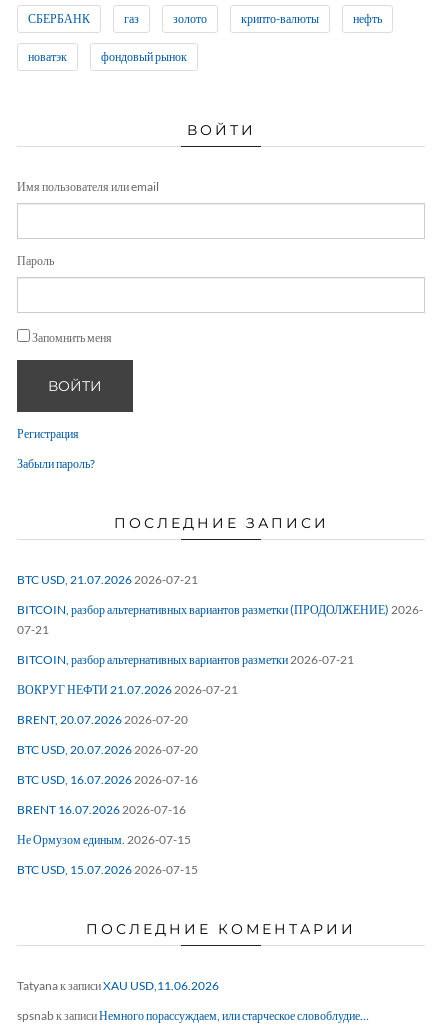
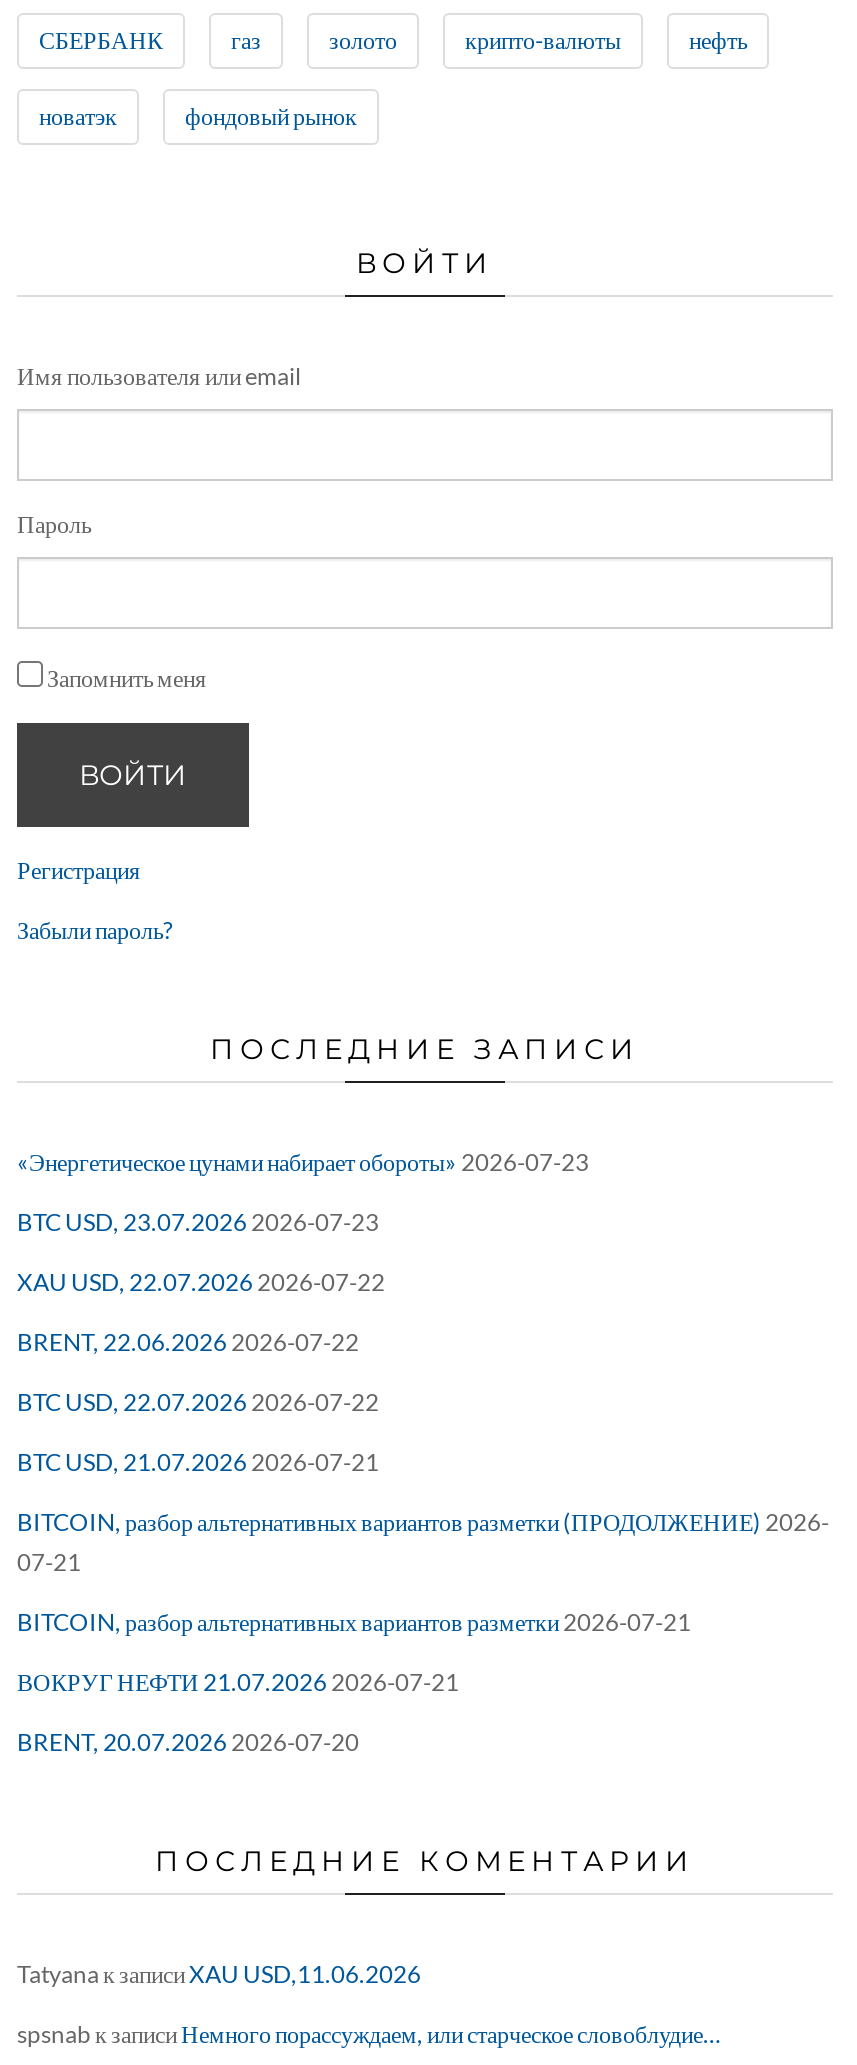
+ «Энергетическое цунами набирает обороты» 2026-07-23
+ BTC USD, 23.07.2026 2026-07-23
+ XAU USD, 22.07.2026 2026-07-22
+ BRENT, 22.06.2026 2026-07-22
+ BTC USD, 22.07.2026 2026-07-22

moved down: BTC USD, 21.07.2026 2026-07-21 | BITCOIN, разбор альтернативных вариантов разметки (ПРОДОЛЖЕНИЕ) 2026- | 07-21 | BITCOIN, разбор альтернативных вариантов разметки 2026-07-21 | ВОКРУГ НЕФТИ 21.07.2026 2026-07-21 | BRENT, 20.07.2026 2026-07-20

- BTC USD, 20.07.2026 2026-07-20
- BTC USD, 16.07.2026 2026-07-16
- BRENT 16.07.2026 2026-07-16
- Не Ормузом единым. 2026-07-15
- BTC USD, 15.07.2026 2026-07-15
